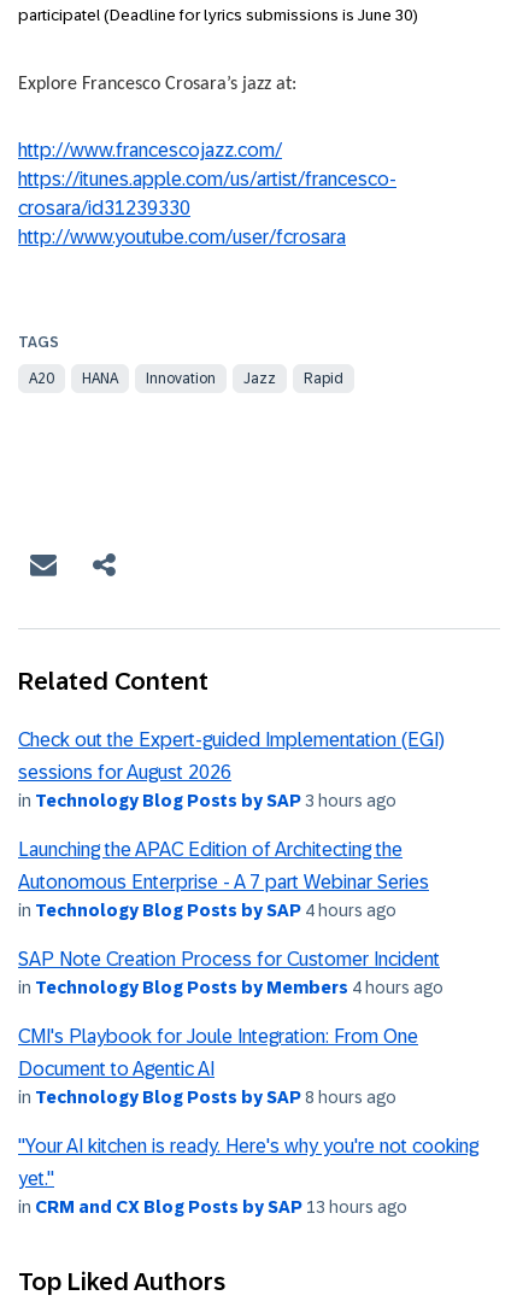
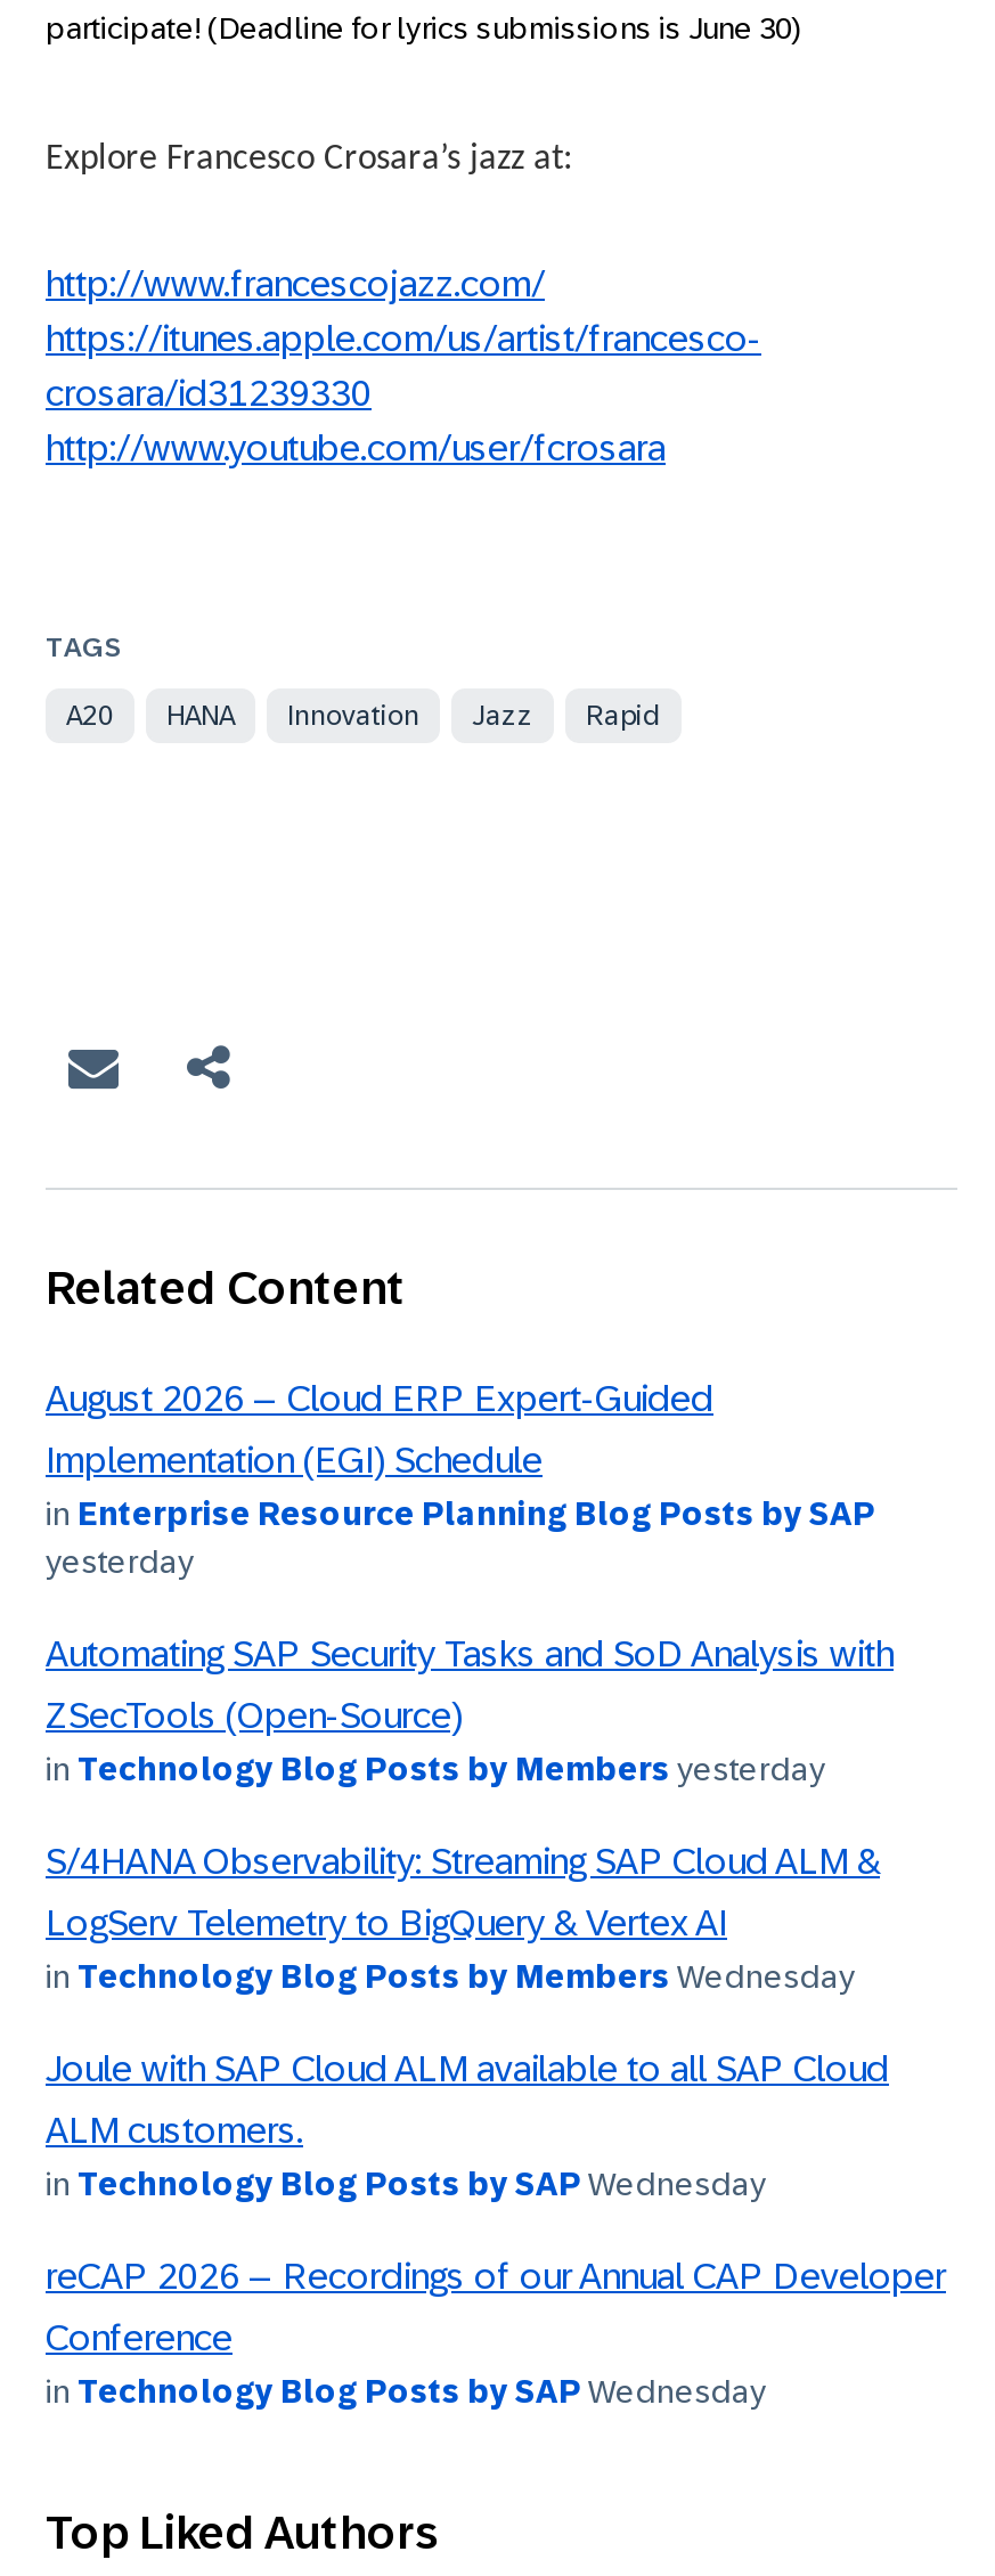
- Check out the Expert-guided Implementation (EGI)
- sessions for August 2026
- in Technology Blog Posts by SAP 3 hours ago
- Launching the APAC Edition of Architecting the
- Autonomous Enterprise - A 7 part Webinar Series
- in Technology Blog Posts by SAP 4 hours ago
- SAP Note Creation Process for Customer Incident
- in Technology Blog Posts by Members 4 hours ago
- CMI's Playbook for Joule Integration: From One
- Document to Agentic AI
- in Technology Blog Posts by SAP 8 hours ago
- "Your AI kitchen is ready. Here's why you're not cooking
- yet."
- in CRM and CX Blog Posts by SAP 13 hours ago
+ August 2026 – Cloud ERP Expert-Guided
+ Implementation (EGI) Schedule
+ in Enterprise Resource Planning Blog Posts by SAP
+ yesterday
+ Automating SAP Security Tasks and SoD Analysis with
+ ZSecTools (Open-Source)
+ in Technology Blog Posts by Members yesterday
+ S/4HANA Observability: Streaming SAP Cloud ALM &
+ LogServ Telemetry to BigQuery & Vertex AI
+ in Technology Blog Posts by Members Wednesday
+ Joule with SAP Cloud ALM available to all SAP Cloud
+ ALM customers.
+ in Technology Blog Posts by SAP Wednesday
+ reCAP 2026 – Recordings of our Annual CAP Developer
+ Conference
+ in Technology Blog Posts by SAP Wednesday
